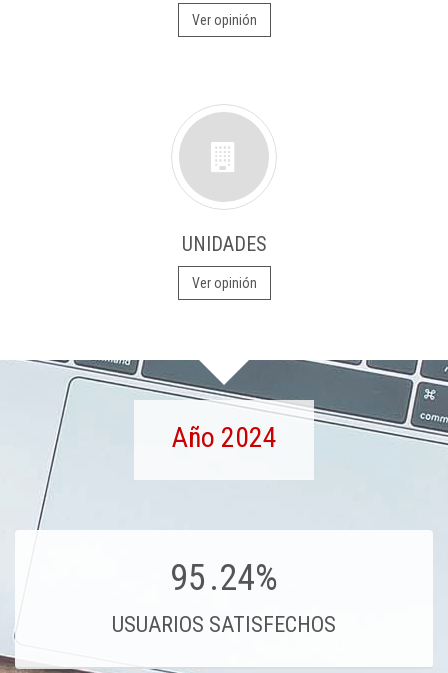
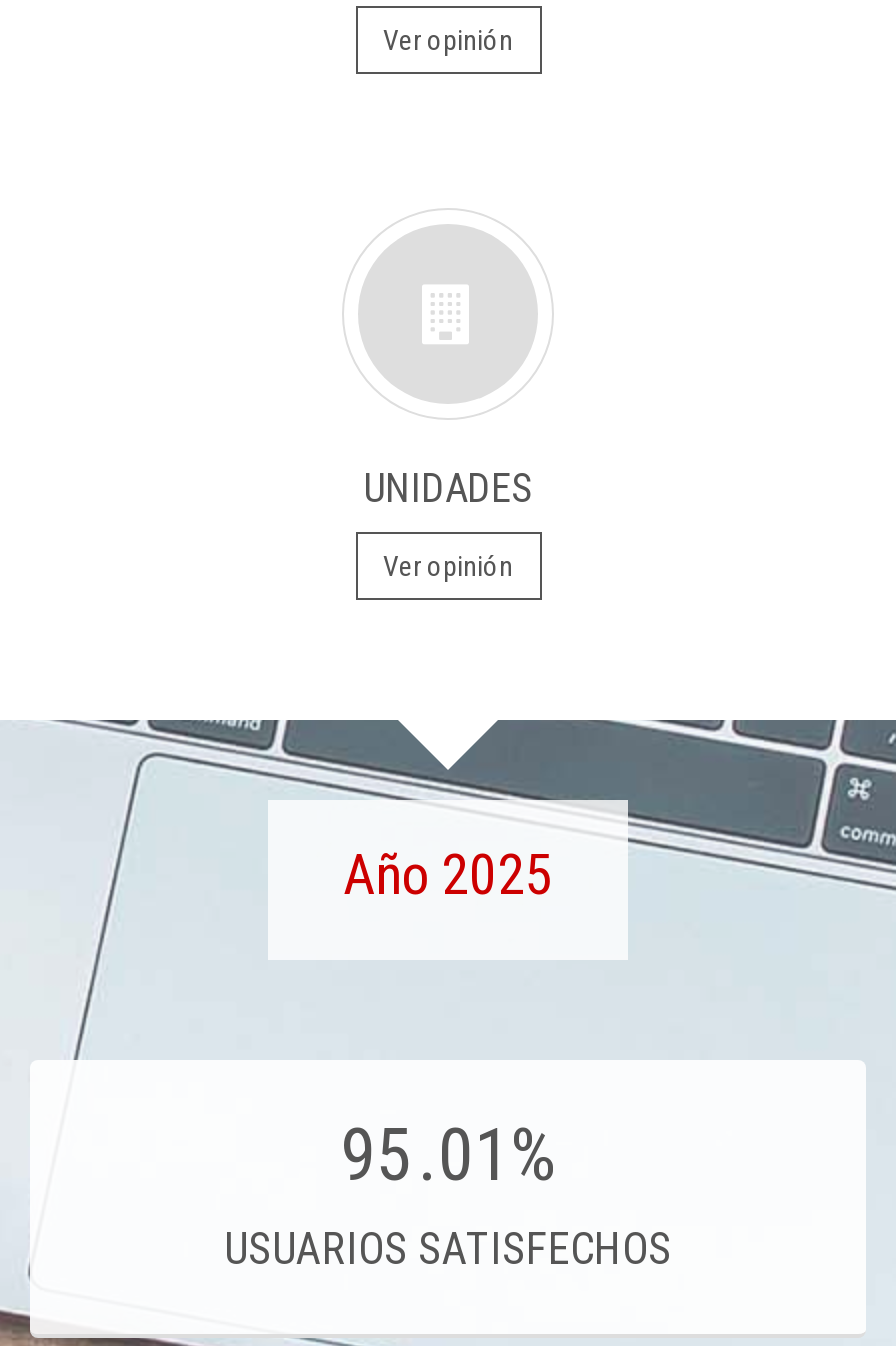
- Año 2024
+ Año 2025

- 95 .24%
+ 95 .01%
